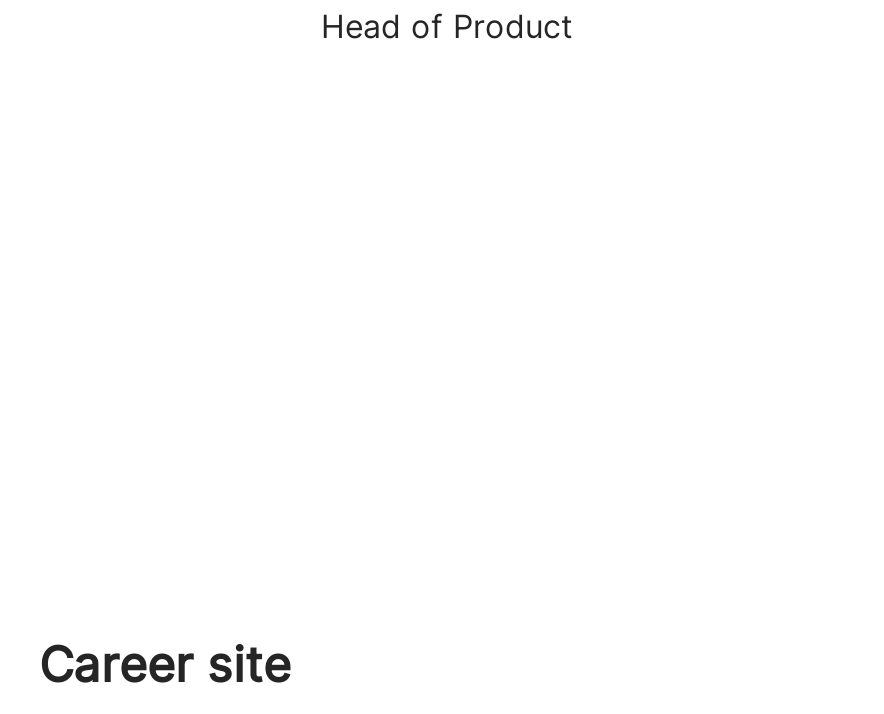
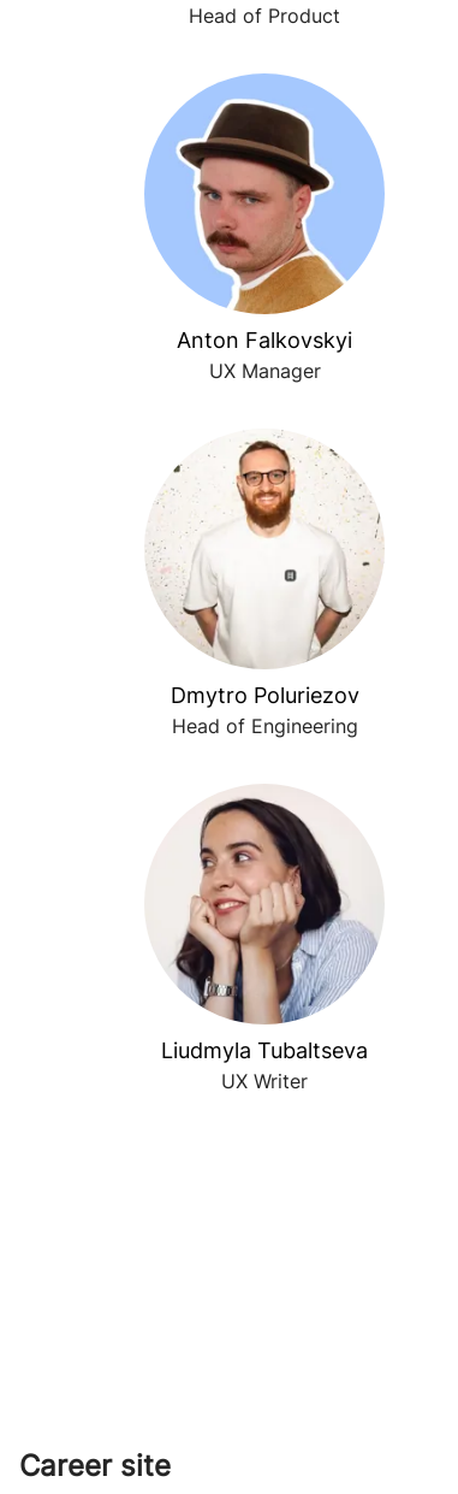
+ [image]
+ Аnton Falkovskyi
+ UX Manager

+ [image]
+ Dmytro Poluriezov
+ Head of Engineering

+ [image]
+ Liudmyla Tubaltseva
+ UX Writer
